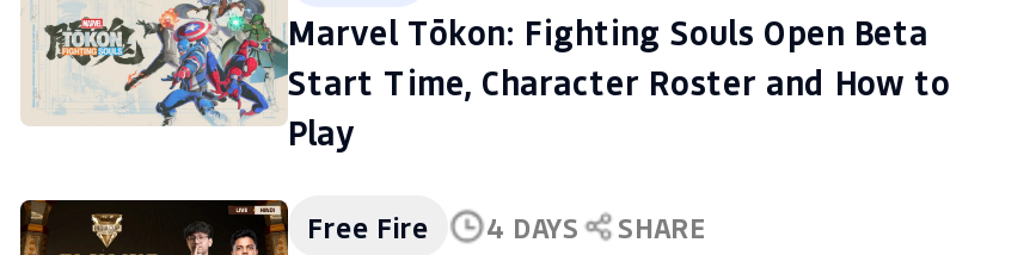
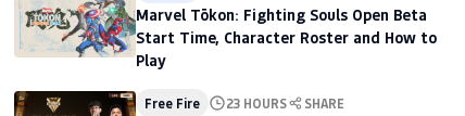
- Free Fire 4 DAYS SHARE
+ Free Fire 23 HOURS SHARE
